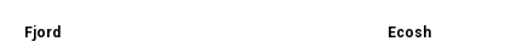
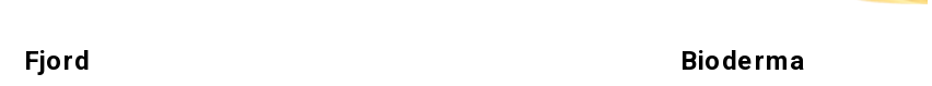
- Ecosh
+ Bioderma
